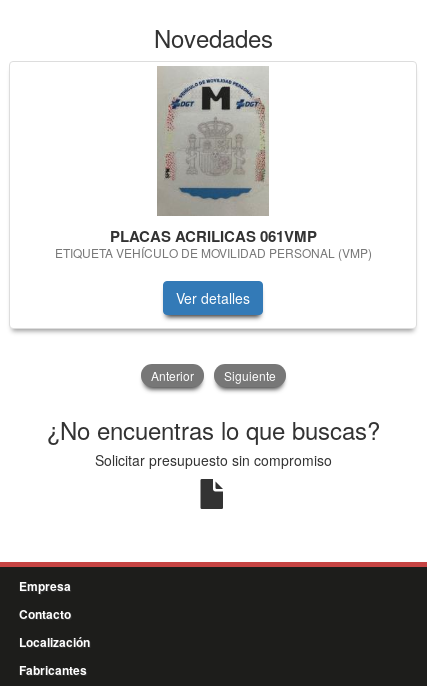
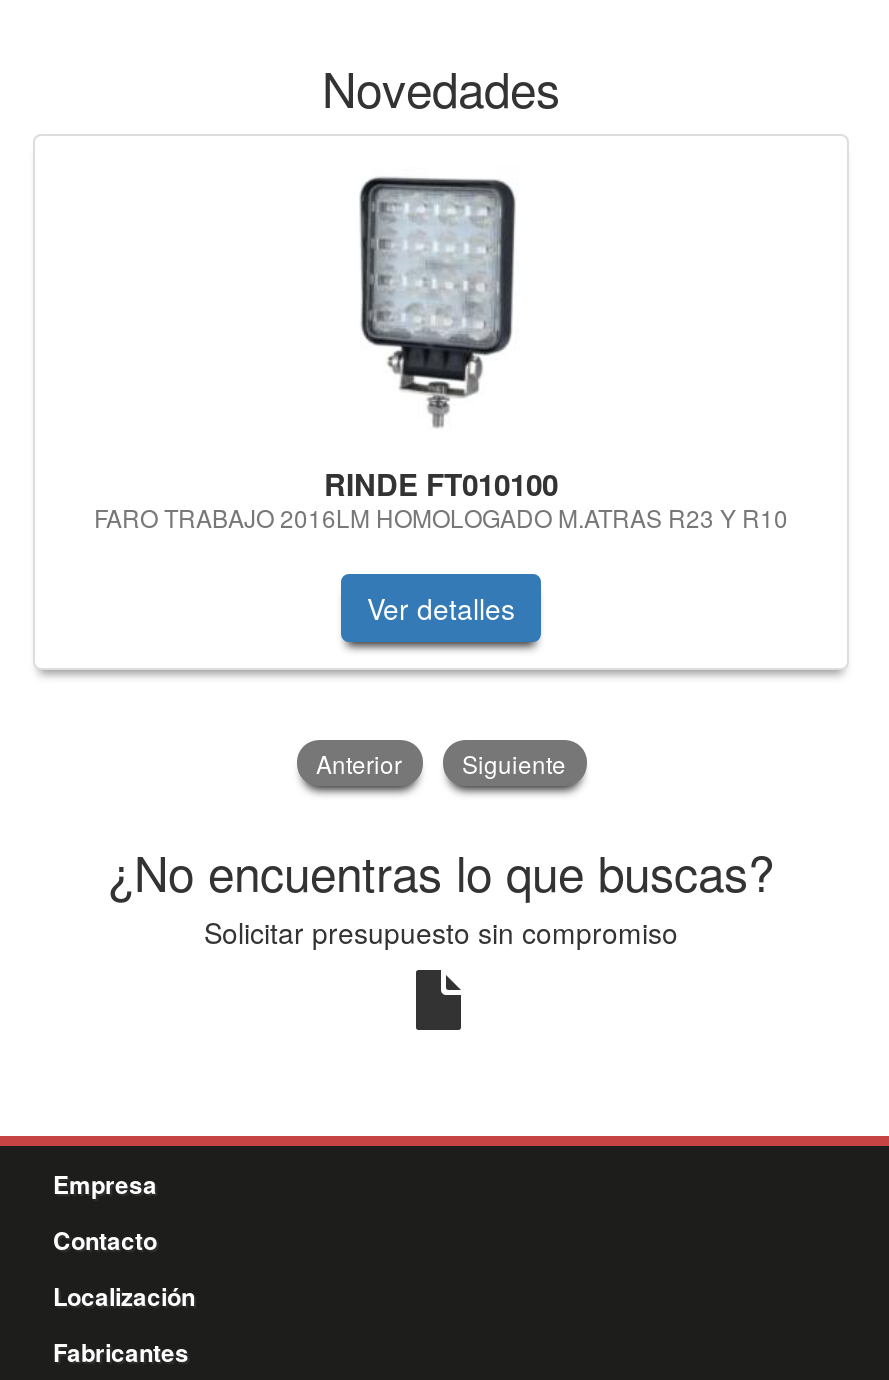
- [image]
- PLACAS ACRILICAS 061VMP
- ETIQUETA VEHÍCULO DE MOVILIDAD PERSONAL (VMP)
+ [image]
+ RINDE FT010100
+ FARO TRABAJO 2016LM HOMOLOGADO M.ATRAS R23 Y R10
